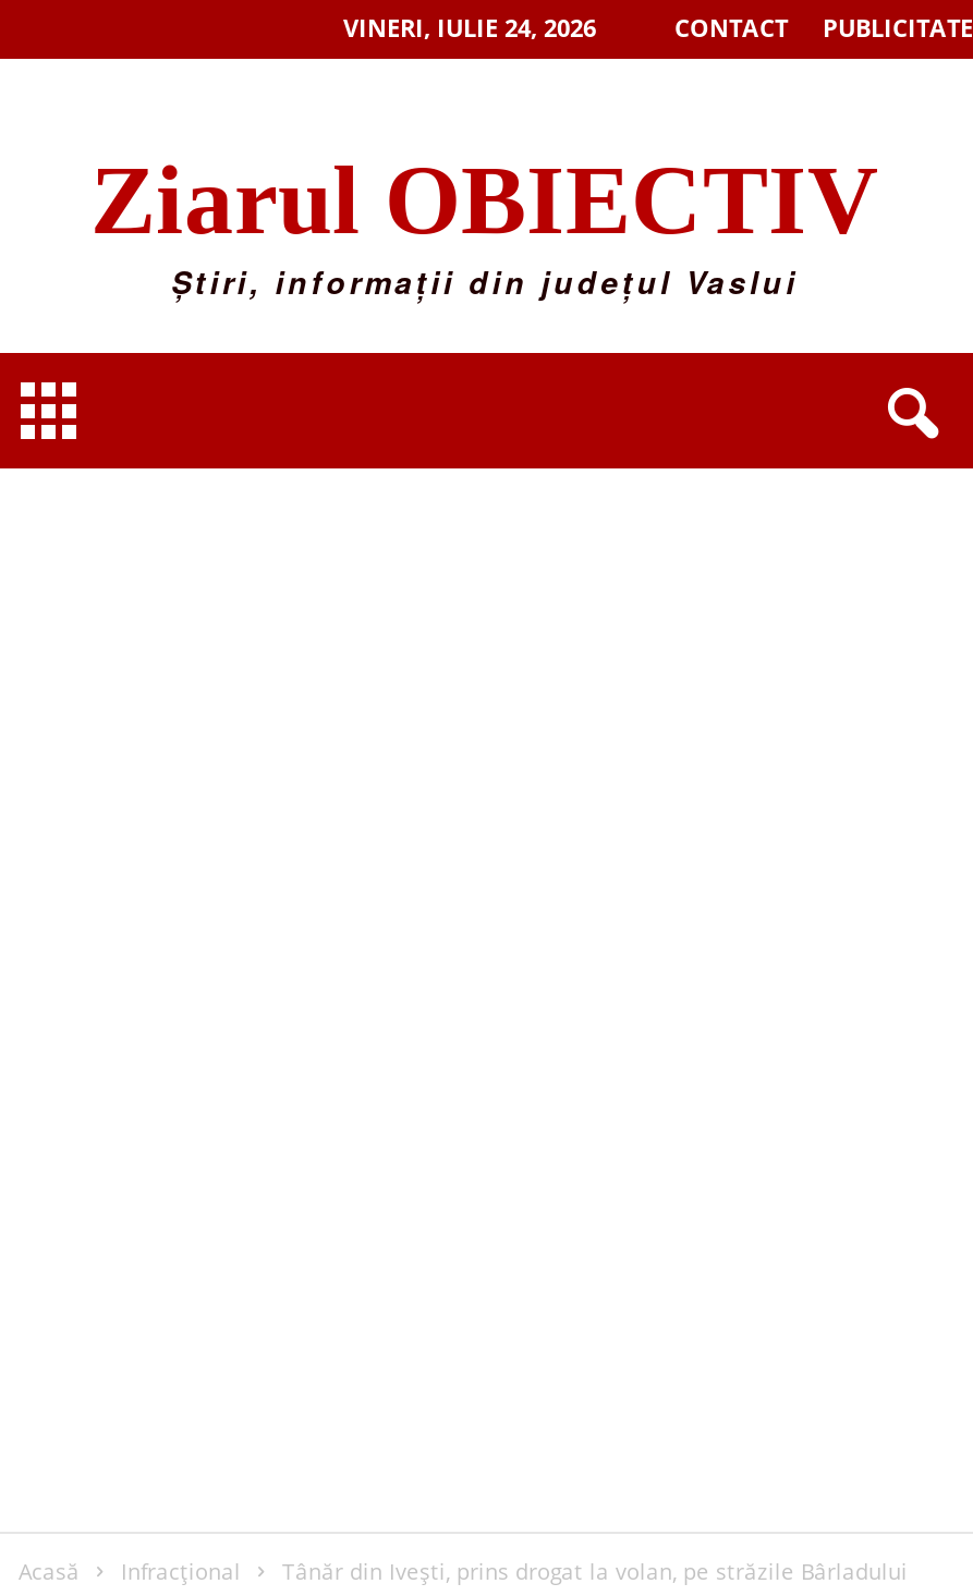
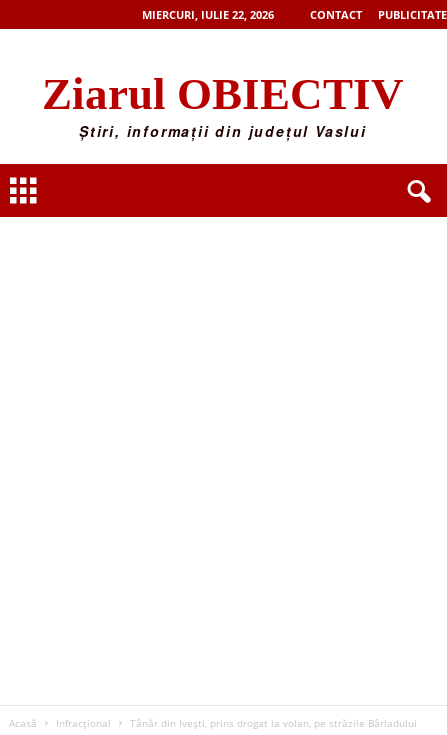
- VINERI, IULIE 24, 2026
+ MIERCURI, IULIE 22, 2026
